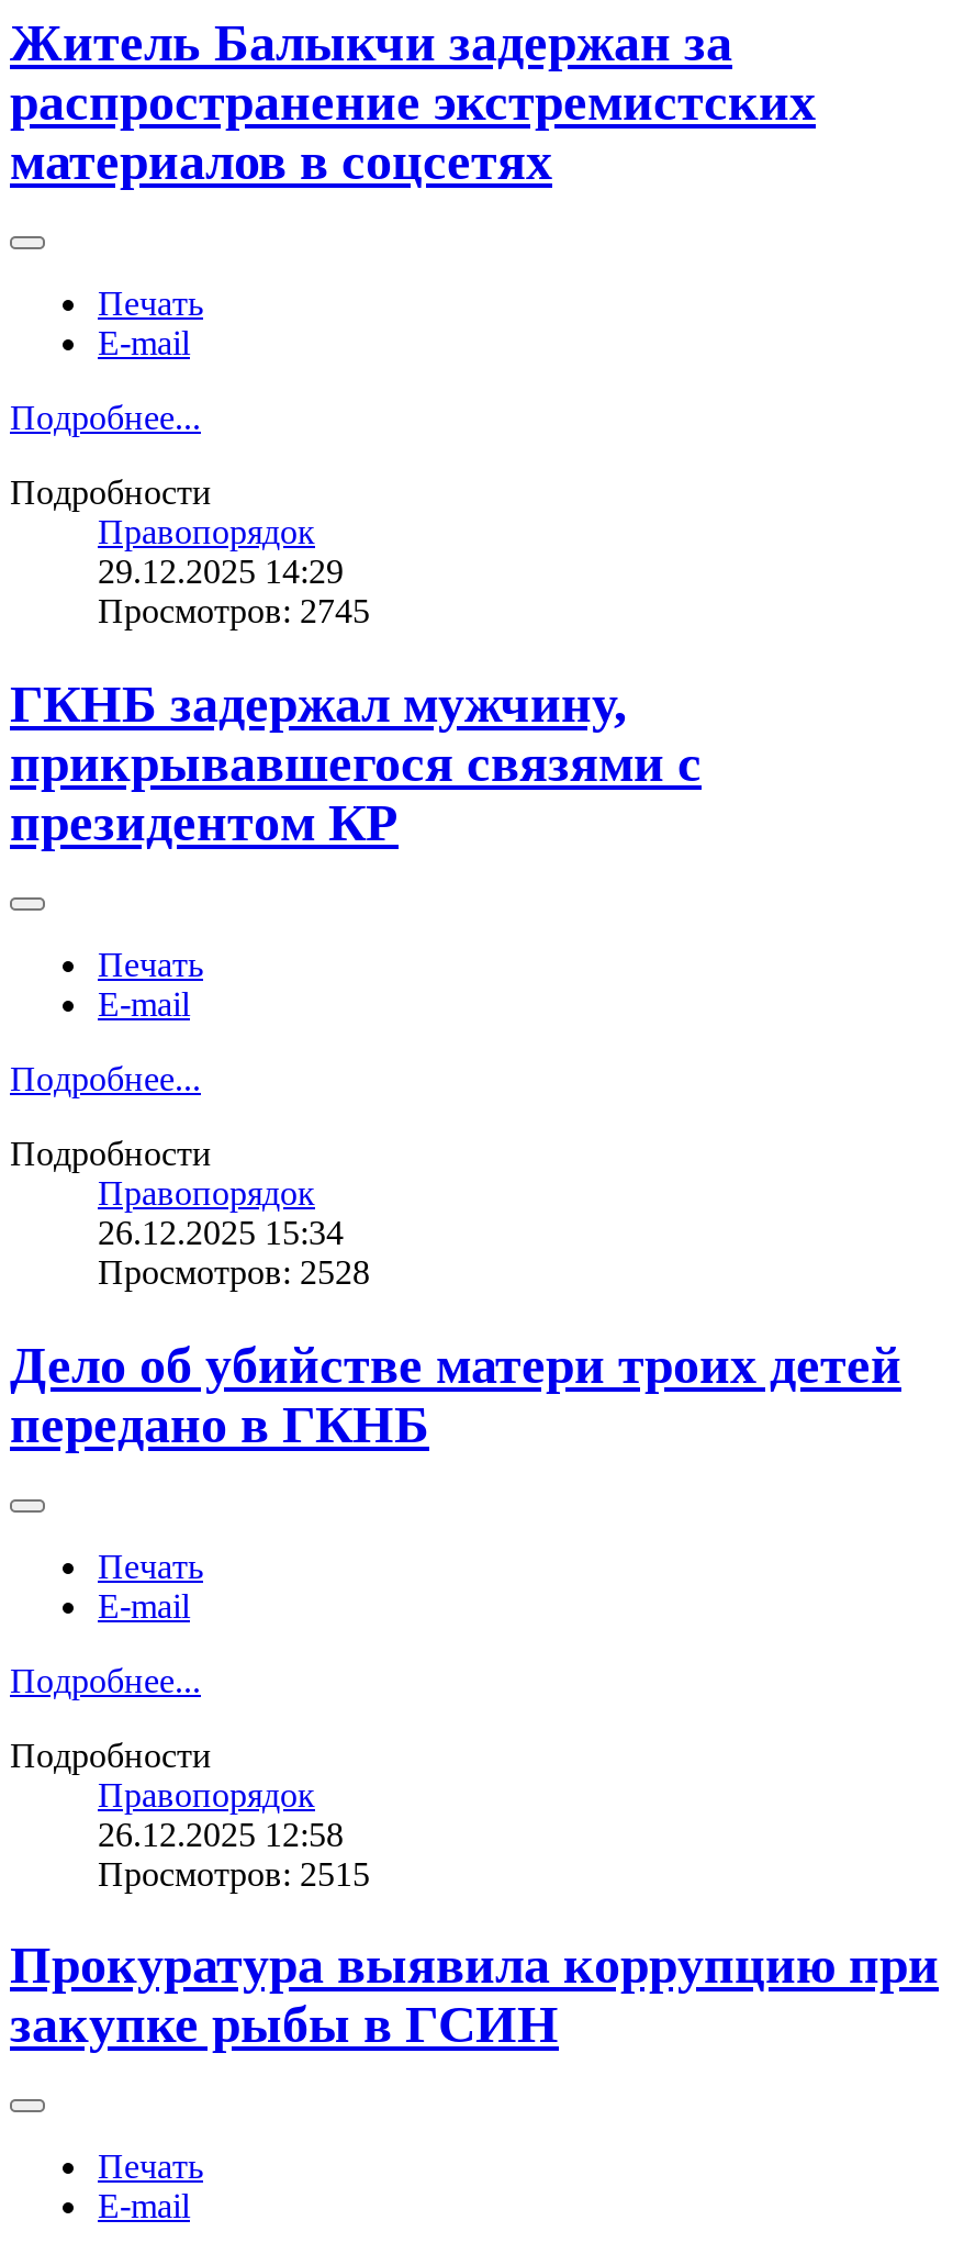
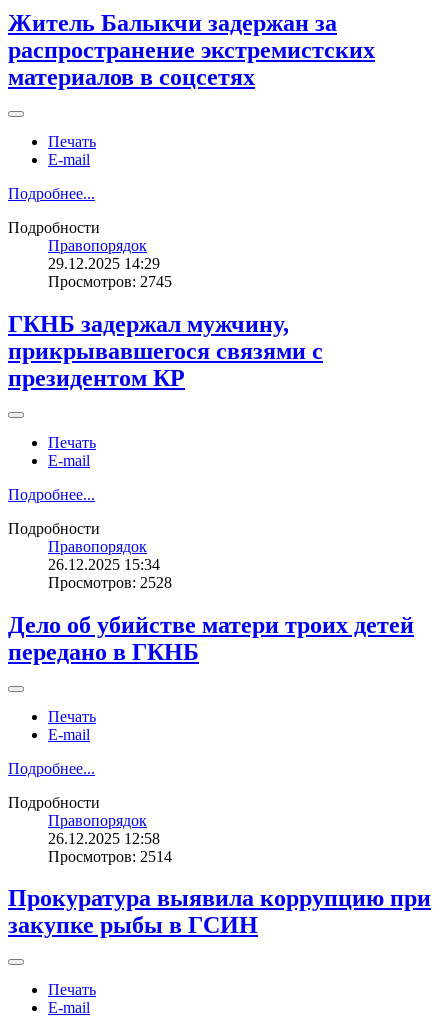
- Просмотров: 2515
+ Просмотров: 2514
